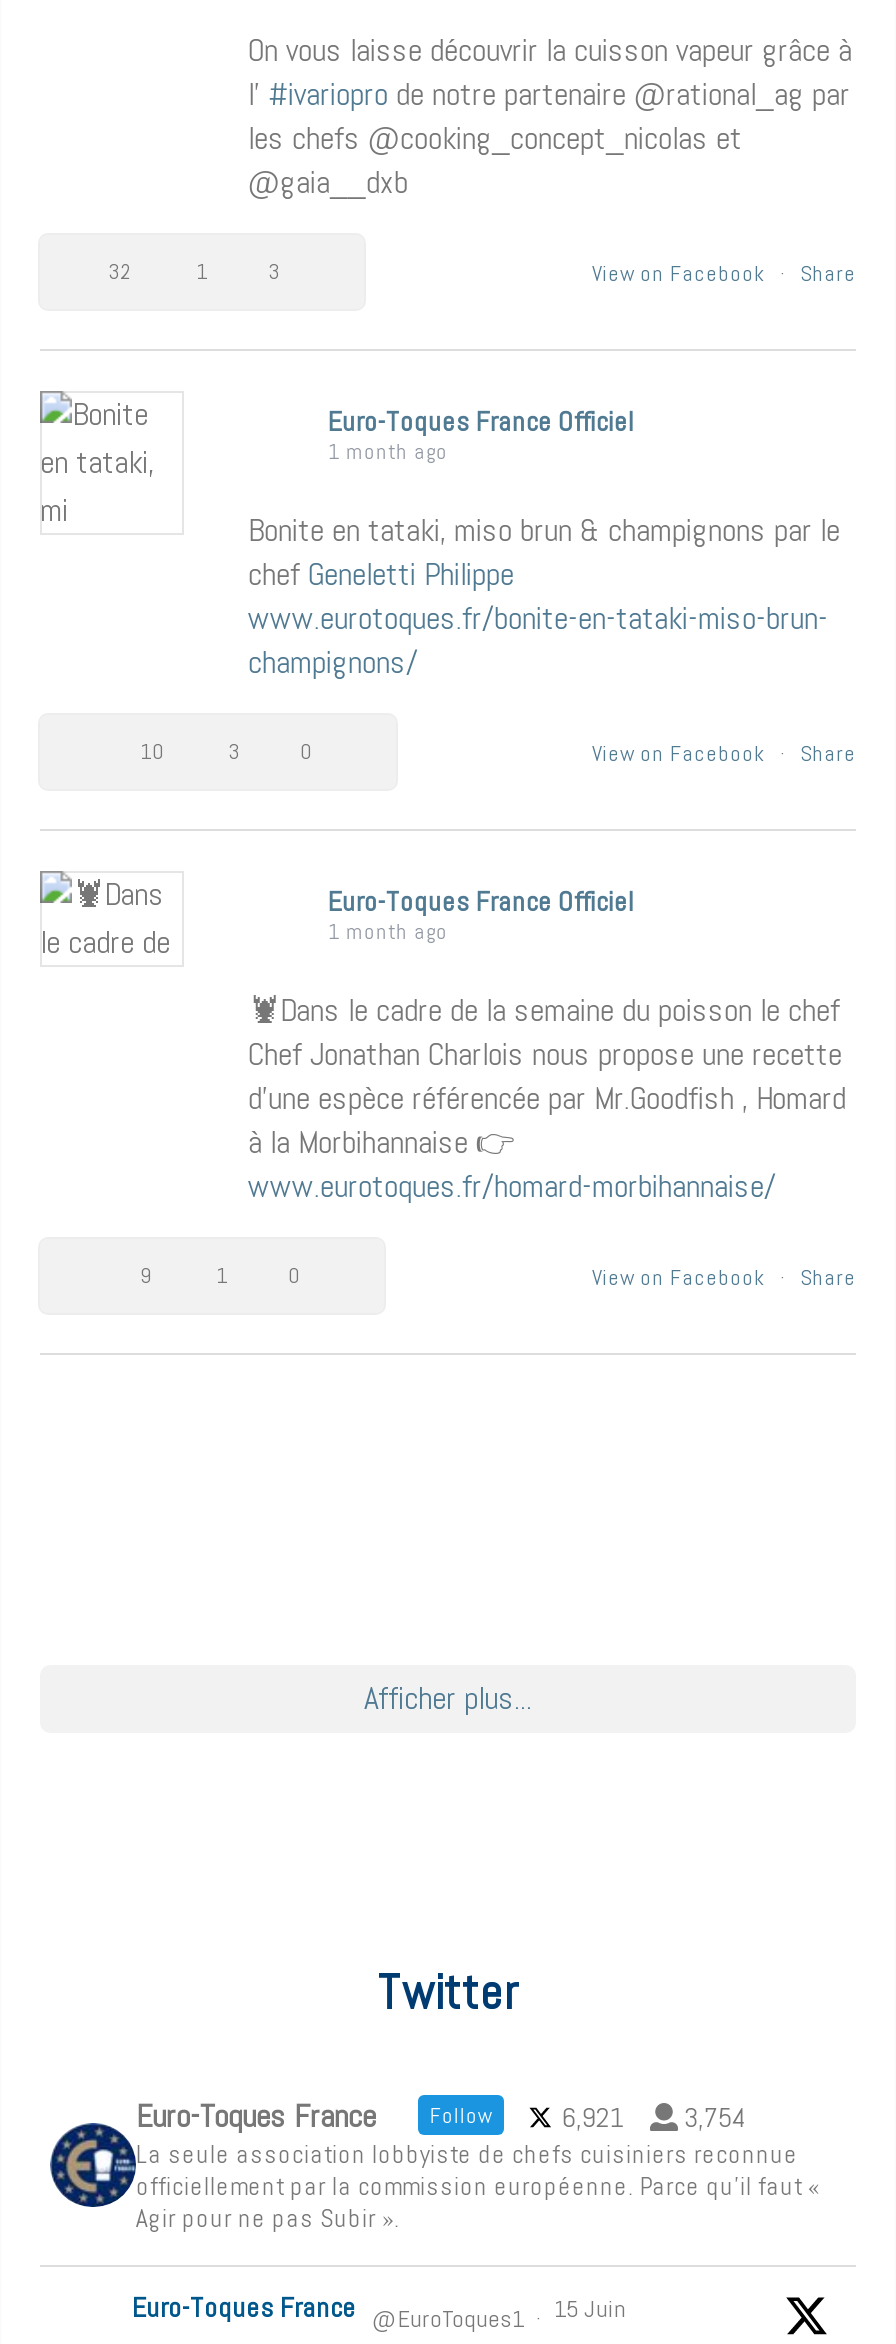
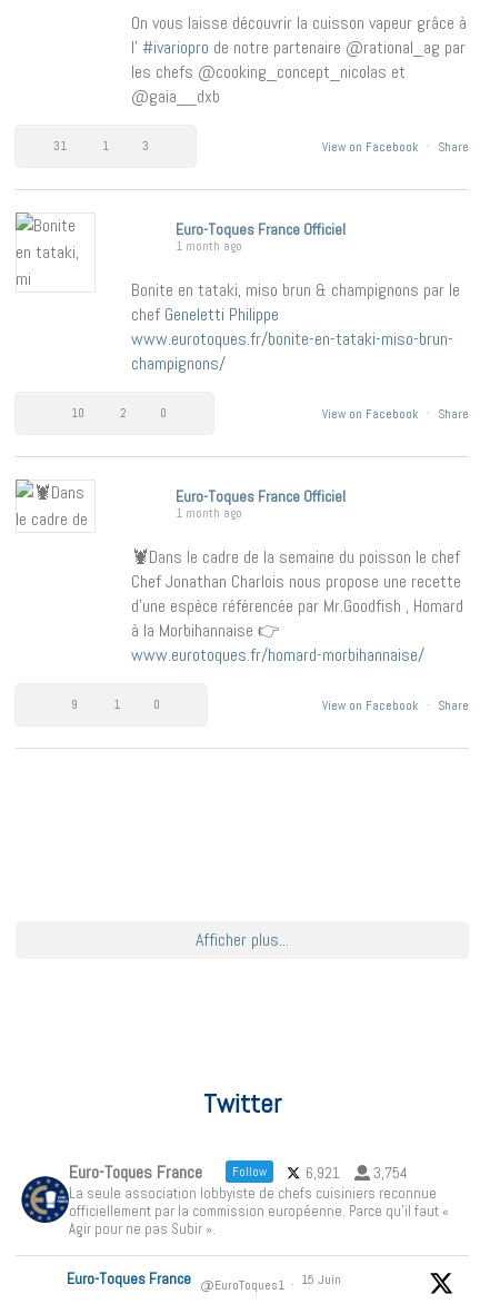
- 32
+ 31

- 3
+ 2
